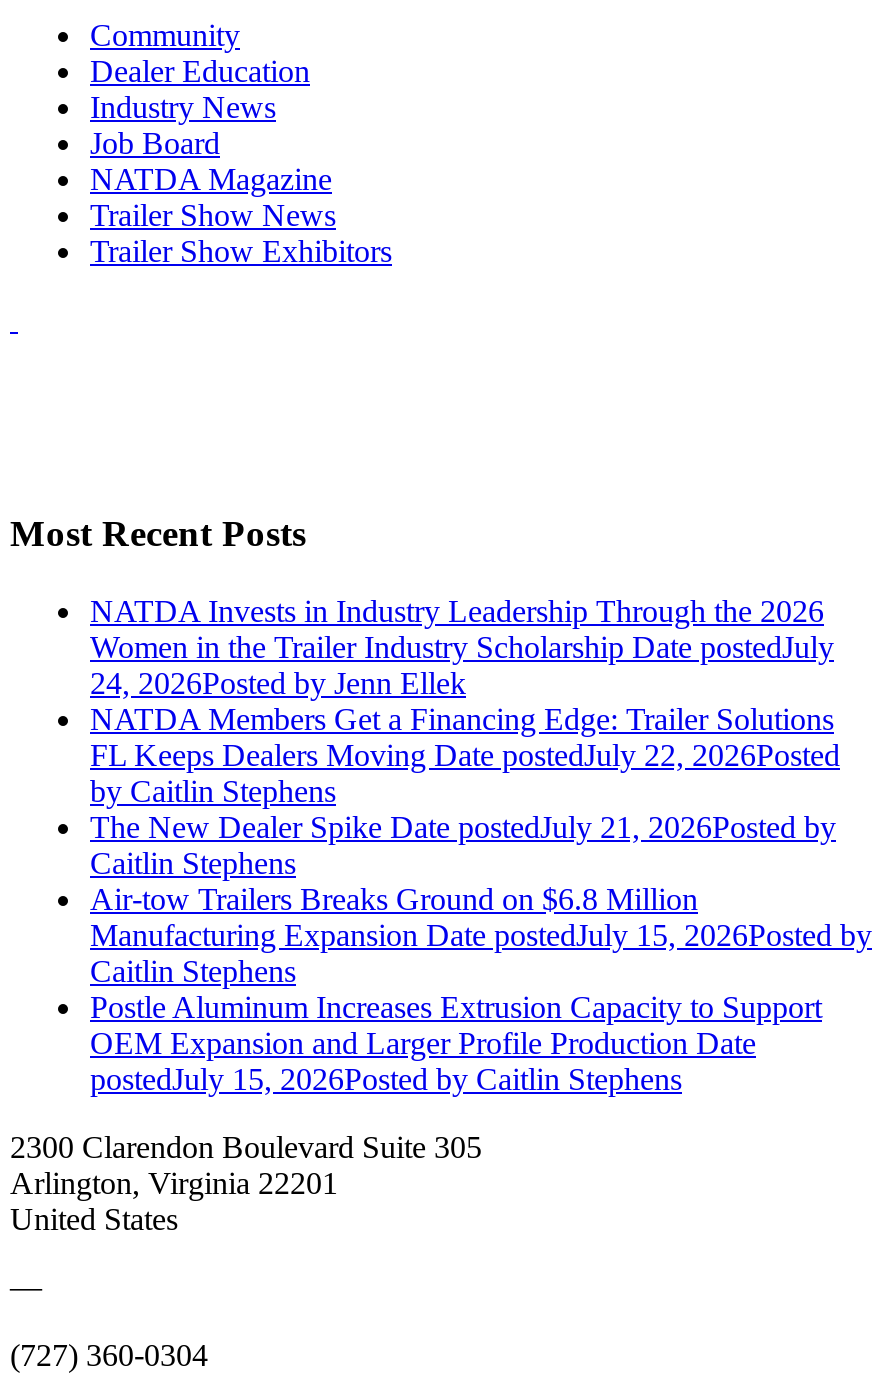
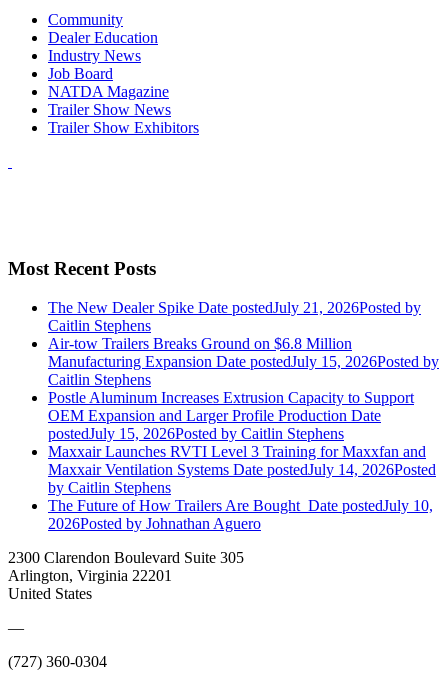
- NATDA Invests in Industry Leadership Through the 2026
- Women in the Trailer Industry Scholarship Date postedJuly
- 24, 2026Posted by Jenn Ellek
- NATDA Members Get a Financing Edge: Trailer Solutions
- FL Keeps Dealers Moving Date postedJuly 22, 2026Posted

moved down: by Caitlin Stephens

moved up: The New Dealer Spike Date postedJuly 21, 2026Posted by | Caitlin Stephens | Air-tow Trailers Breaks Ground on $6.8 Million | Manufacturing Expansion Date postedJuly 15, 2026Posted by | Caitlin Stephens | Postle Aluminum Increases Extrusion Capacity to Support | OEM Expansion and Larger Profile Production Date | postedJuly 15, 2026Posted by Caitlin Stephens

+ Maxxair Launches RVTI Level 3 Training for Maxxfan and
+ Maxxair Ventilation Systems Date postedJuly 14, 2026Posted
+ The Future of How Trailers Are Bought Date postedJuly 10,
+ 2026Posted by Johnathan Aguero
